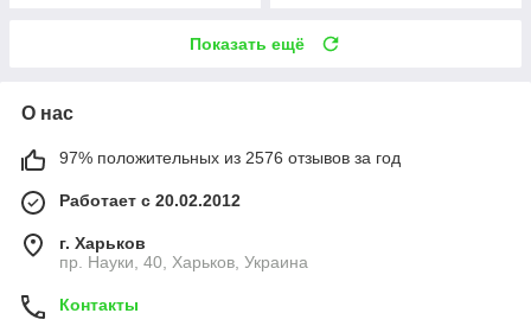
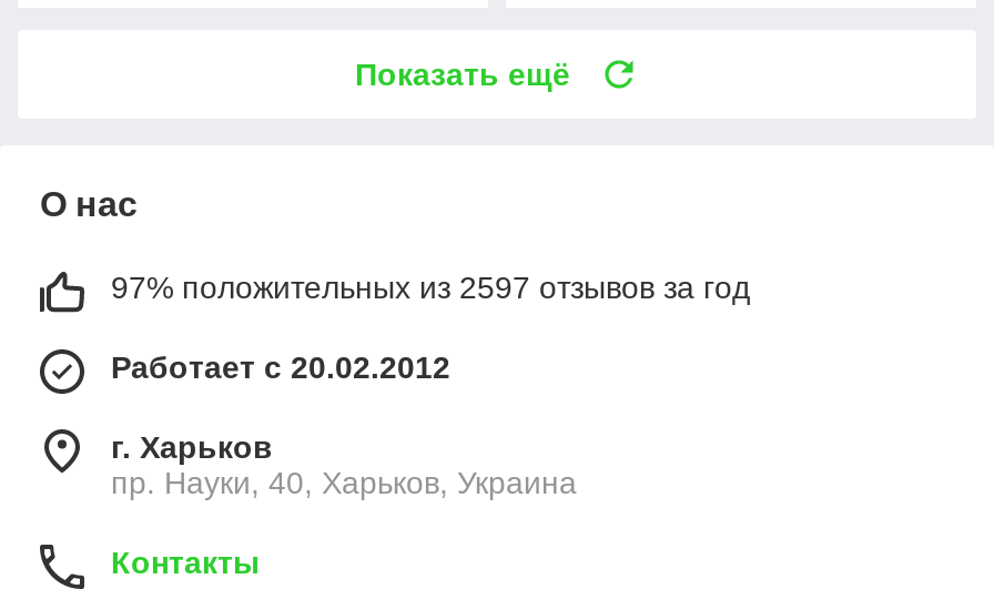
- 97% положительных из 2576 отзывов за год
+ 97% положительных из 2597 отзывов за год
